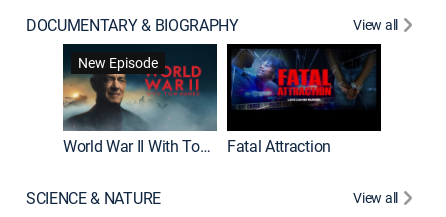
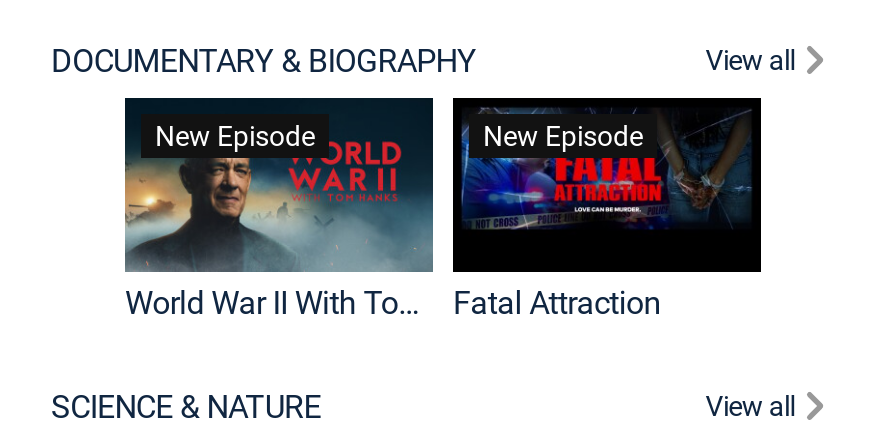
+ New Episode
